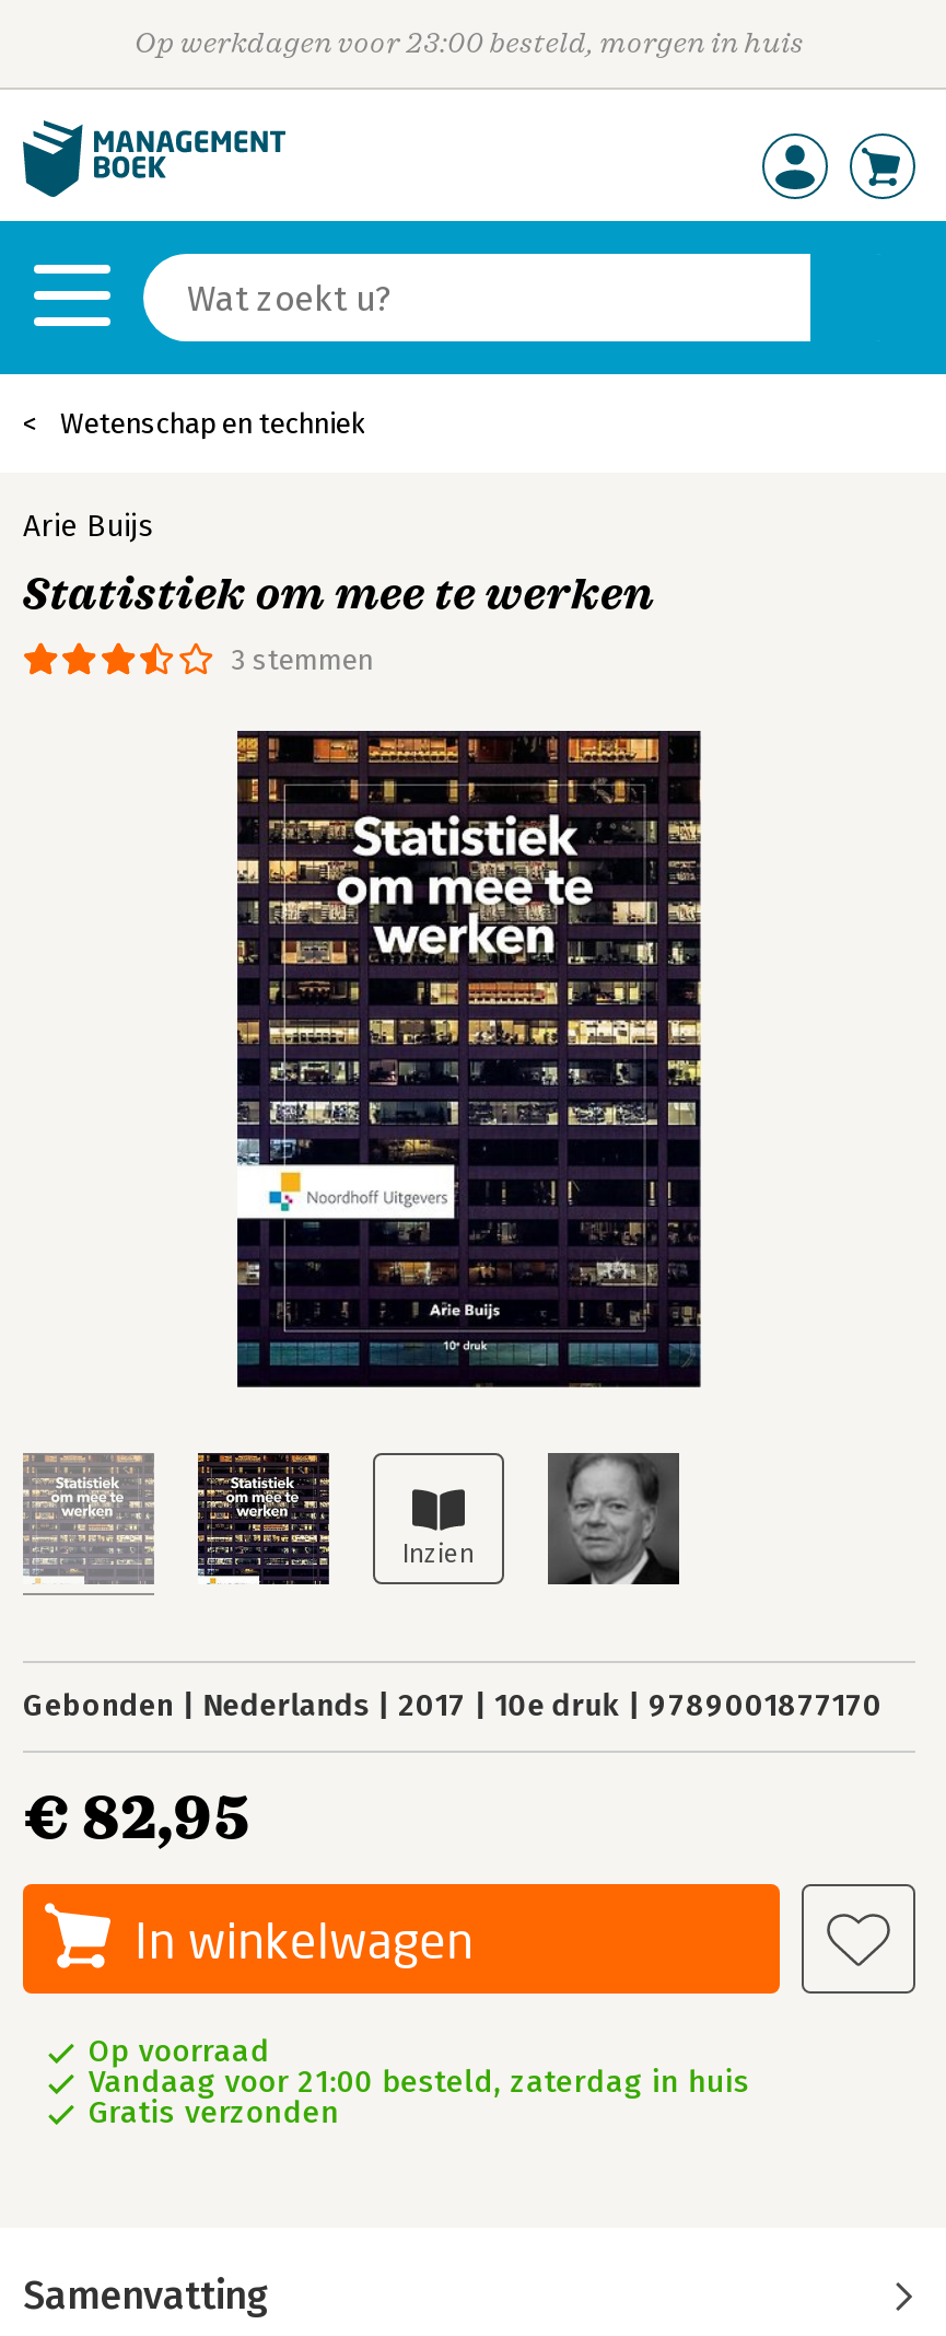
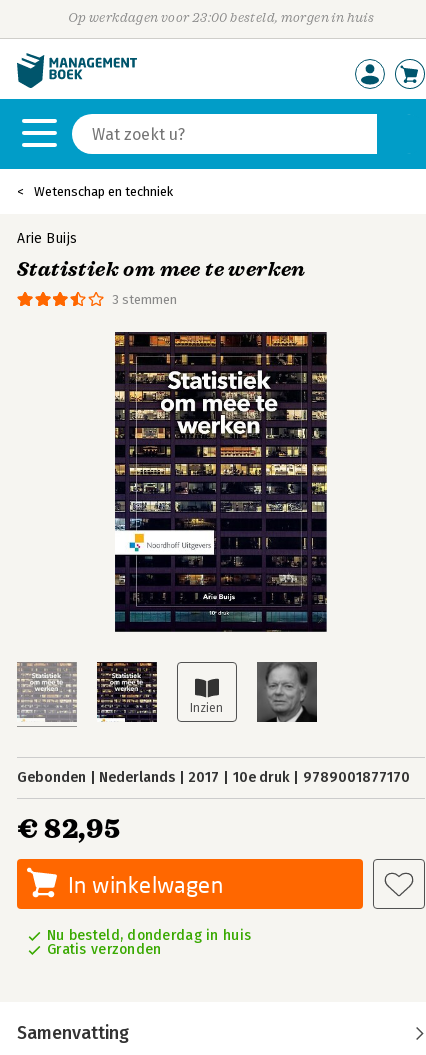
- Op voorraad
- Vandaag voor 21:00 besteld, zaterdag in huis
+ Nu besteld, donderdag in huis
